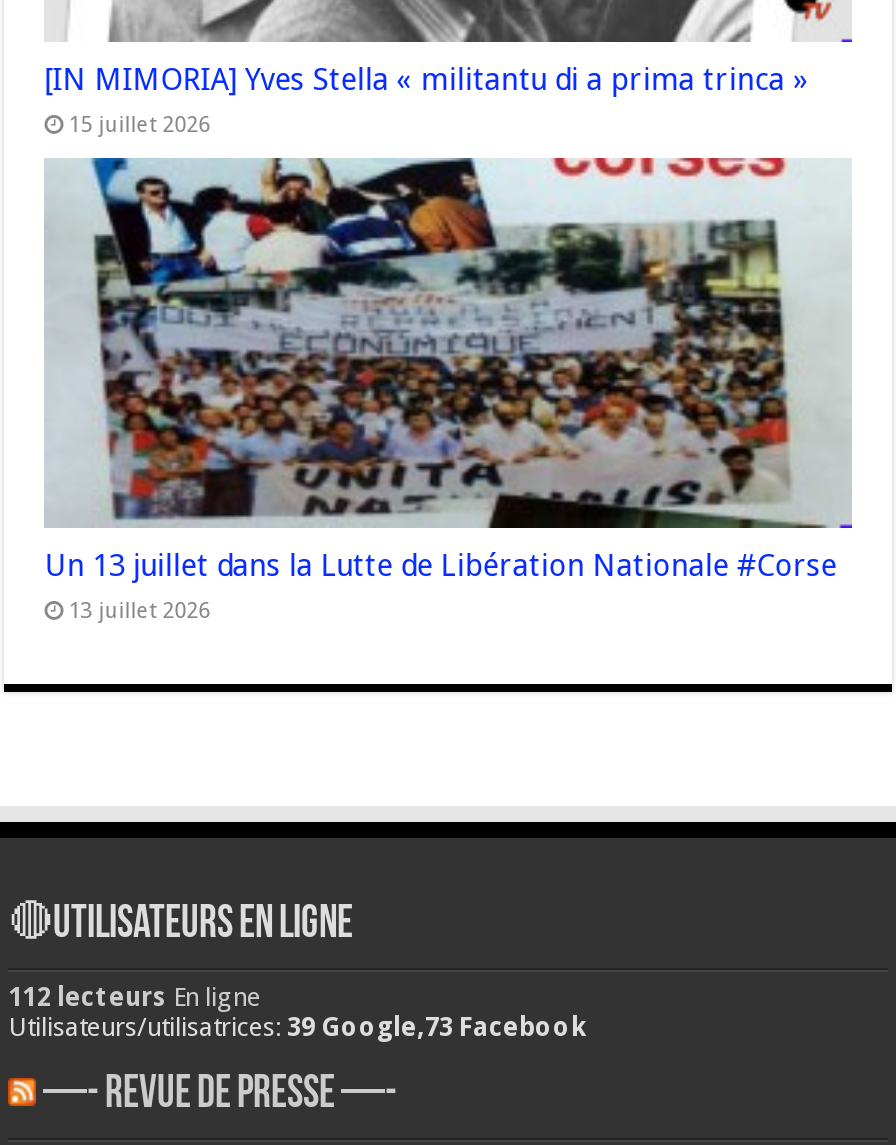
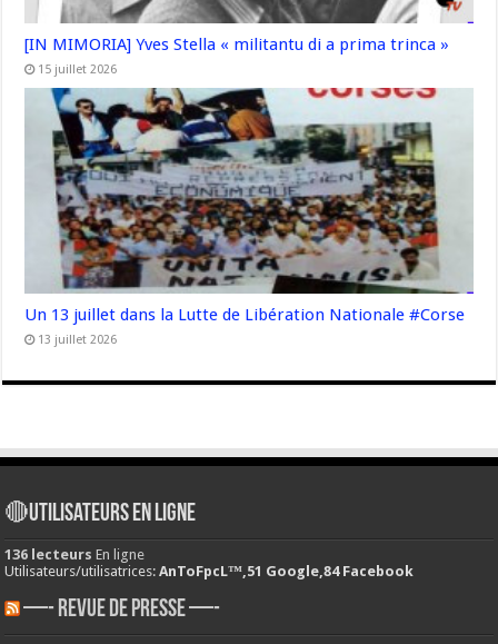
- 112 lecteurs En ligne
+ 136 lecteurs En ligne

- Utilisateurs/utilisatrices: 39 Google,73 Facebook
+ Utilisateurs/utilisatrices: AnToFpcL™,51 Google,84 Facebook
